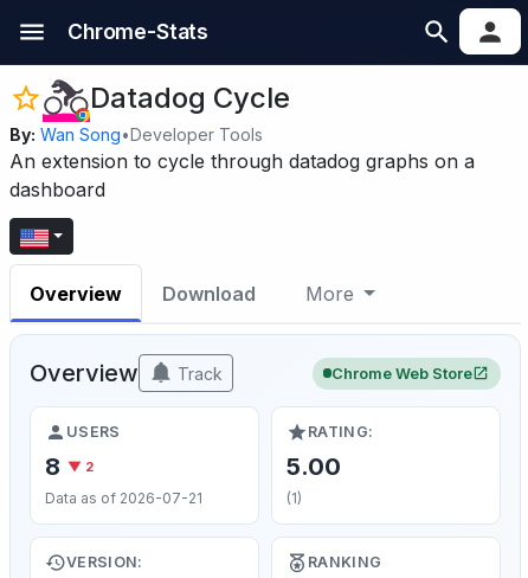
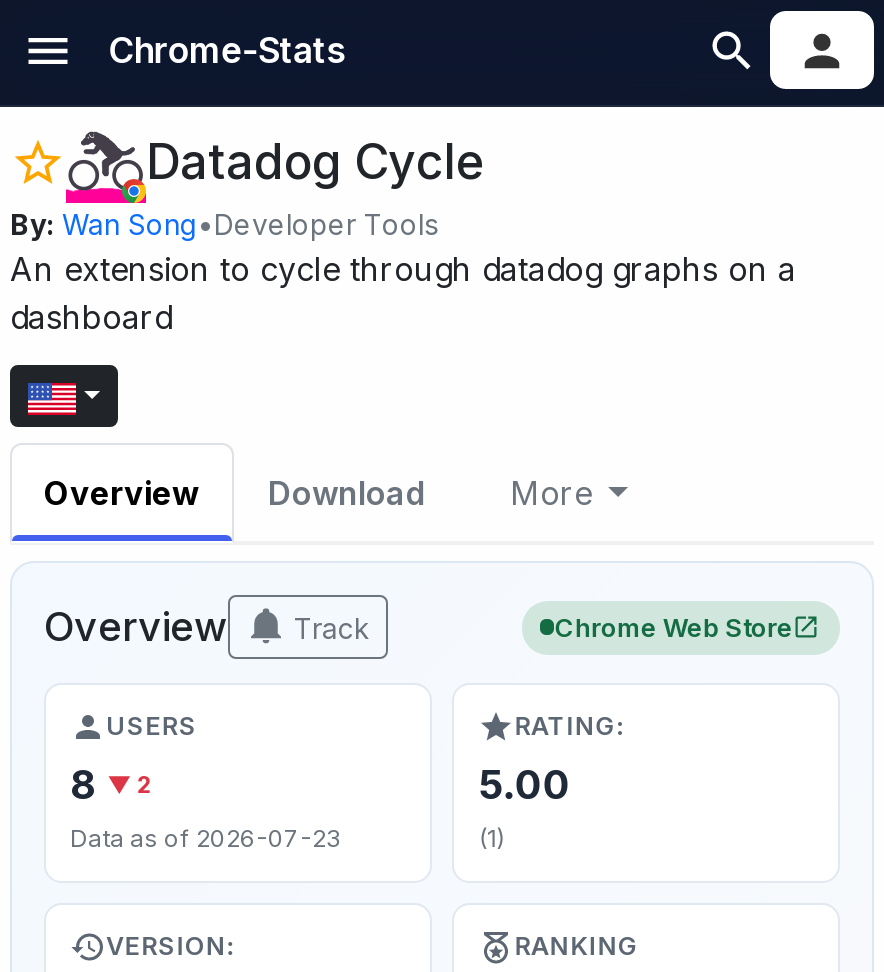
- Data as of 2026-07-21
+ Data as of 2026-07-23
